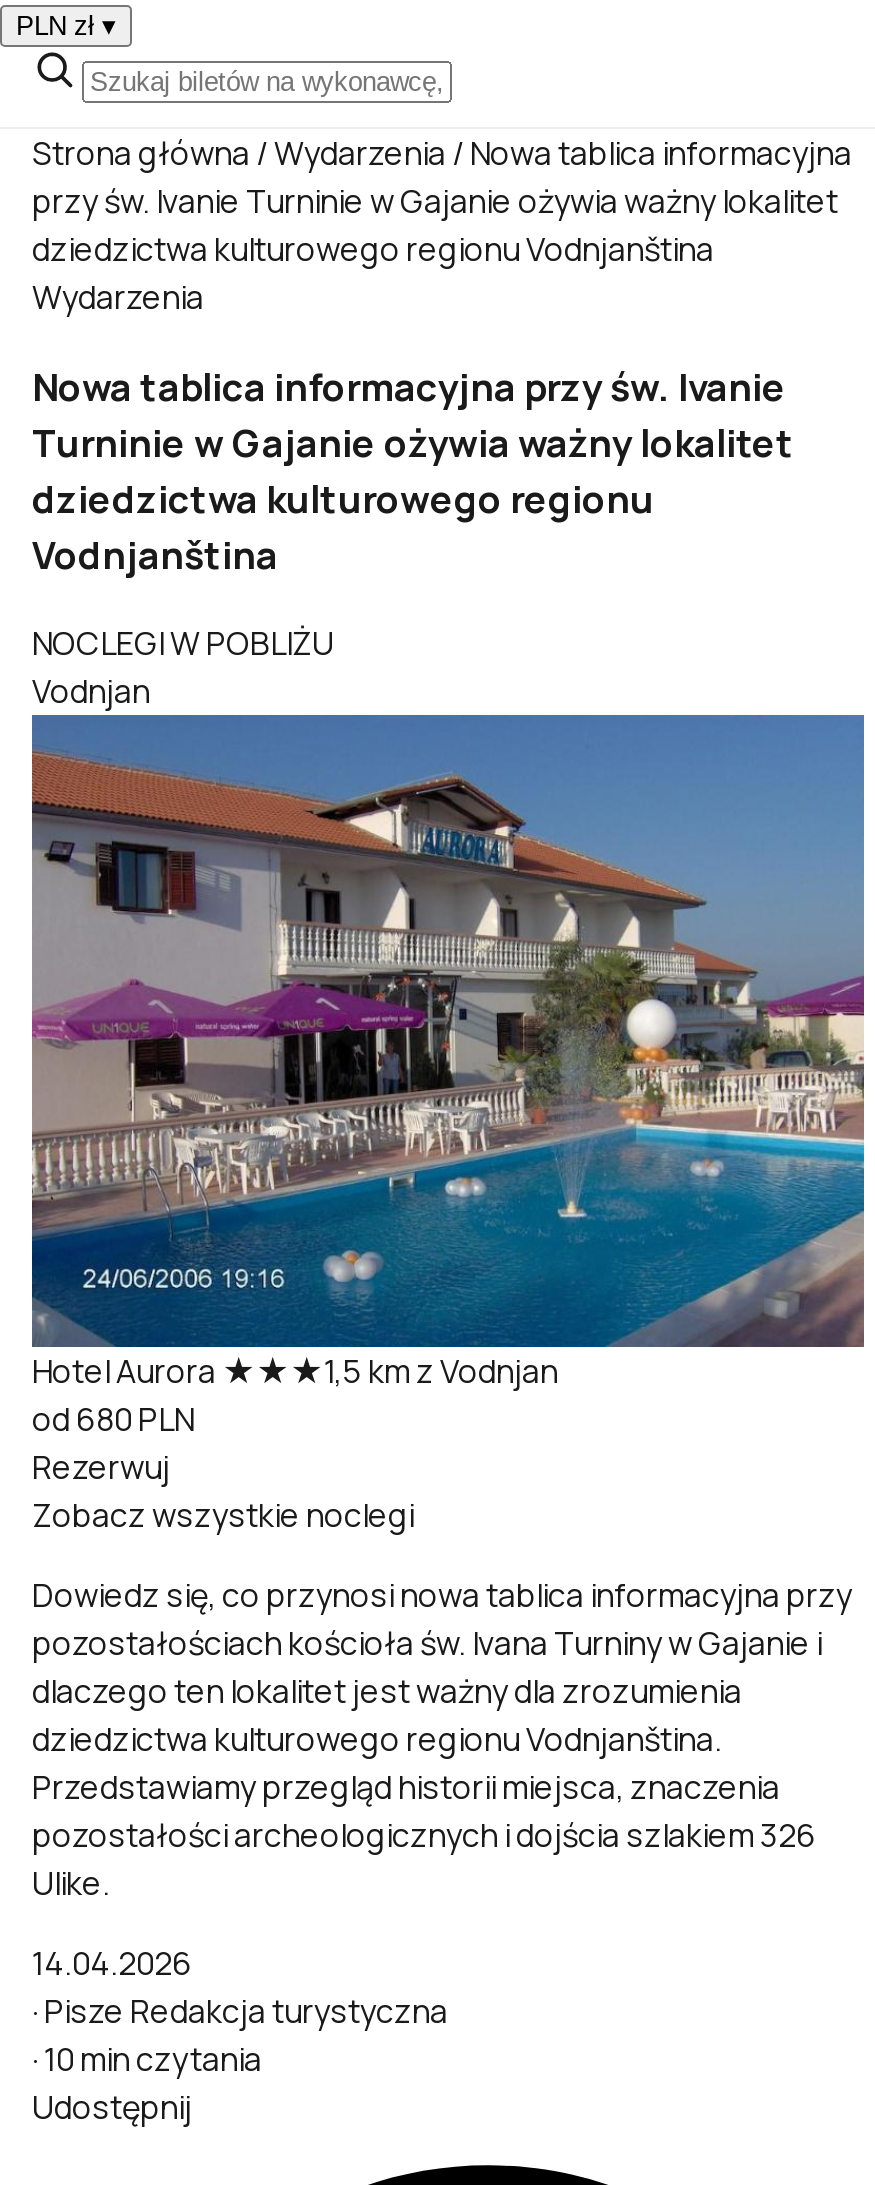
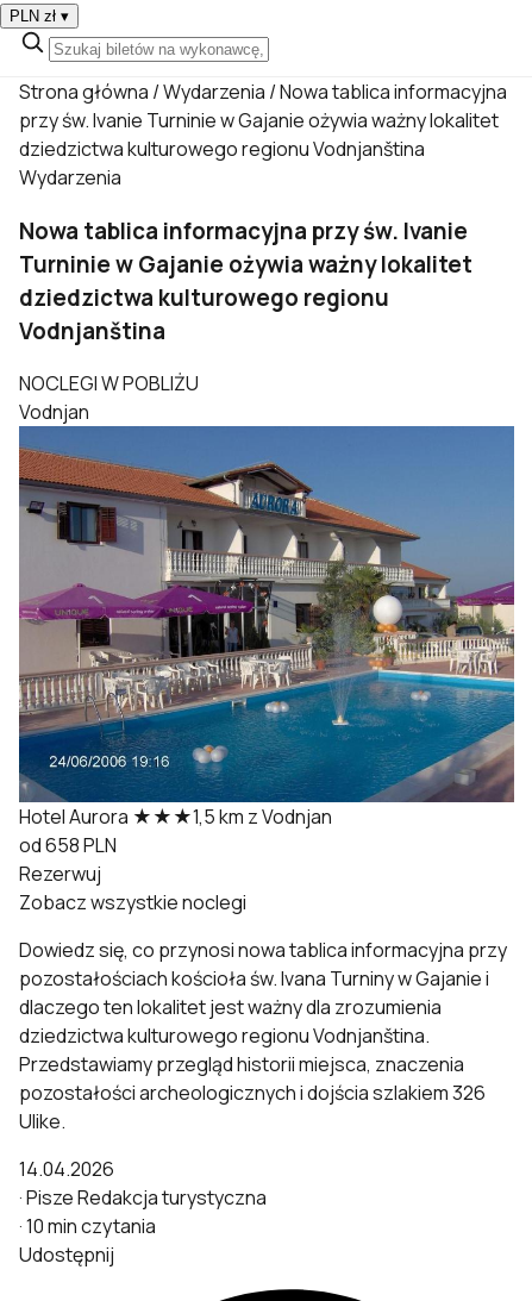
- od 680 PLN
+ od 658 PLN
